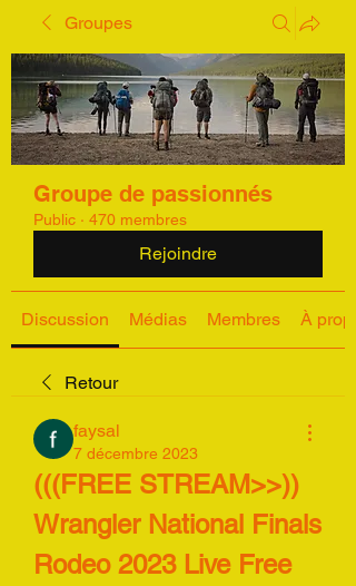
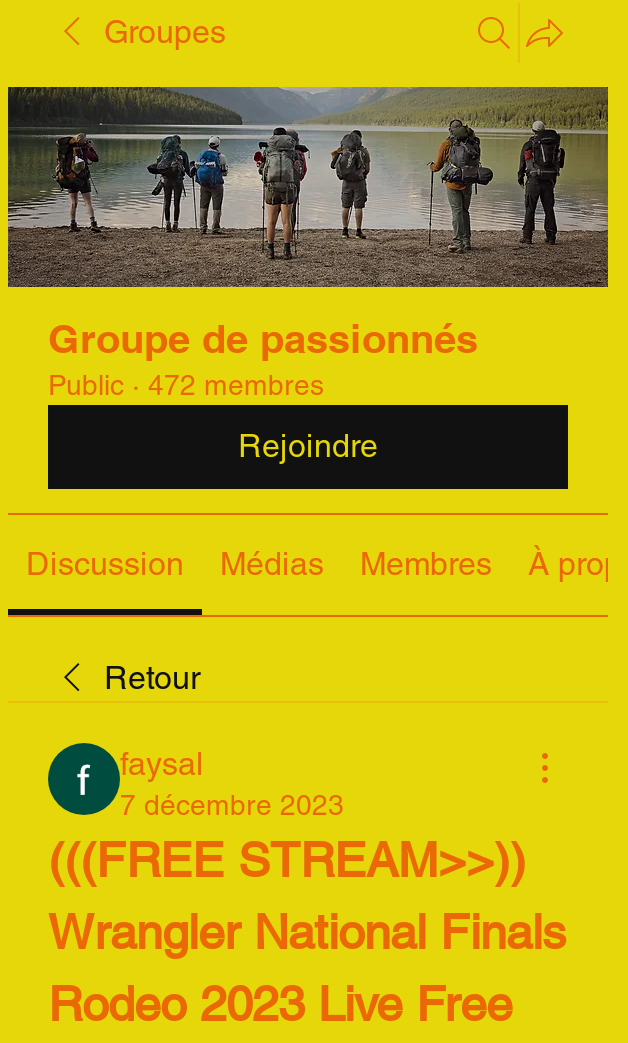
- Public · 470 membres
+ Public · 472 membres
